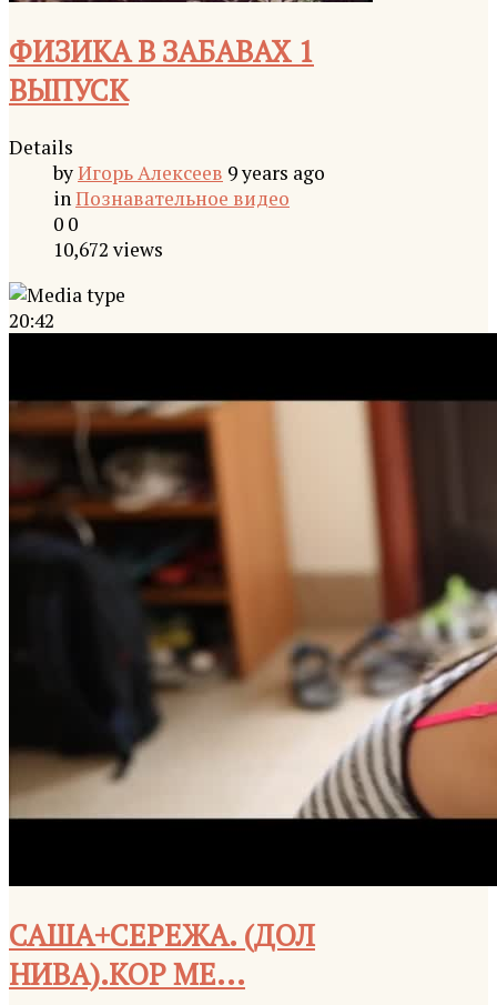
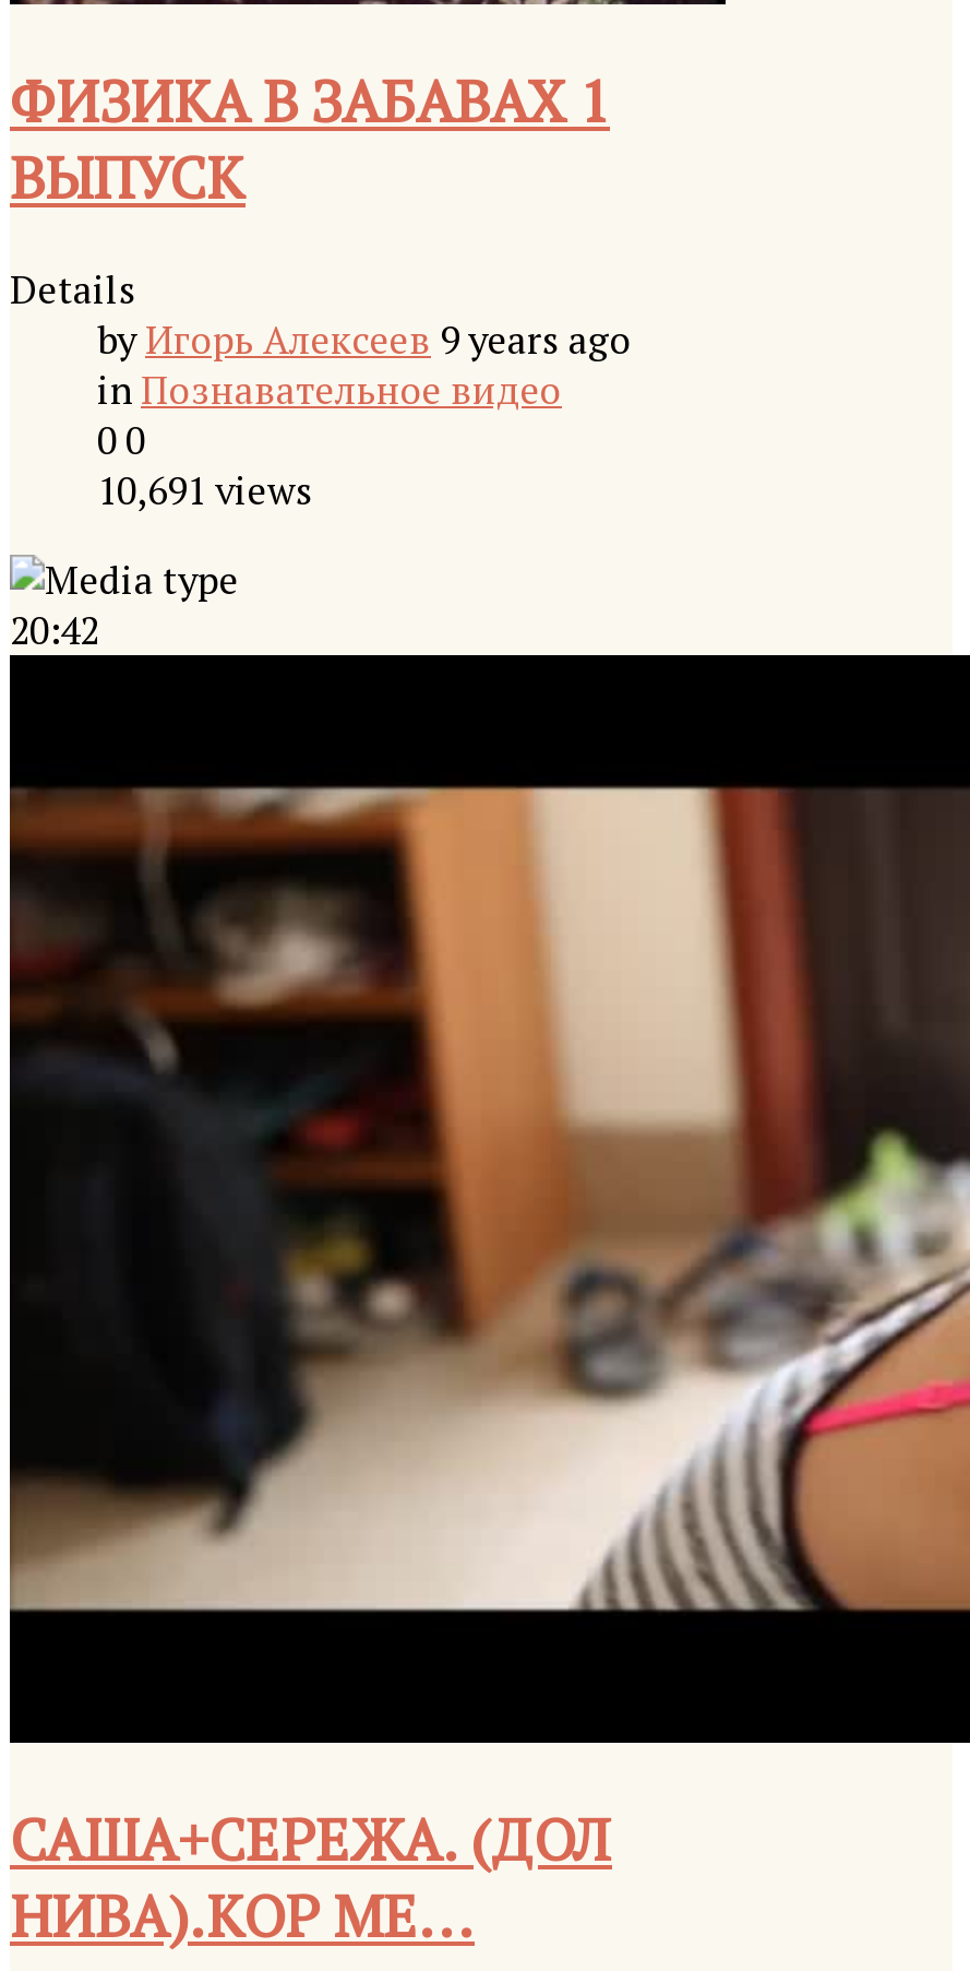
- 10,672 views
+ 10,691 views
